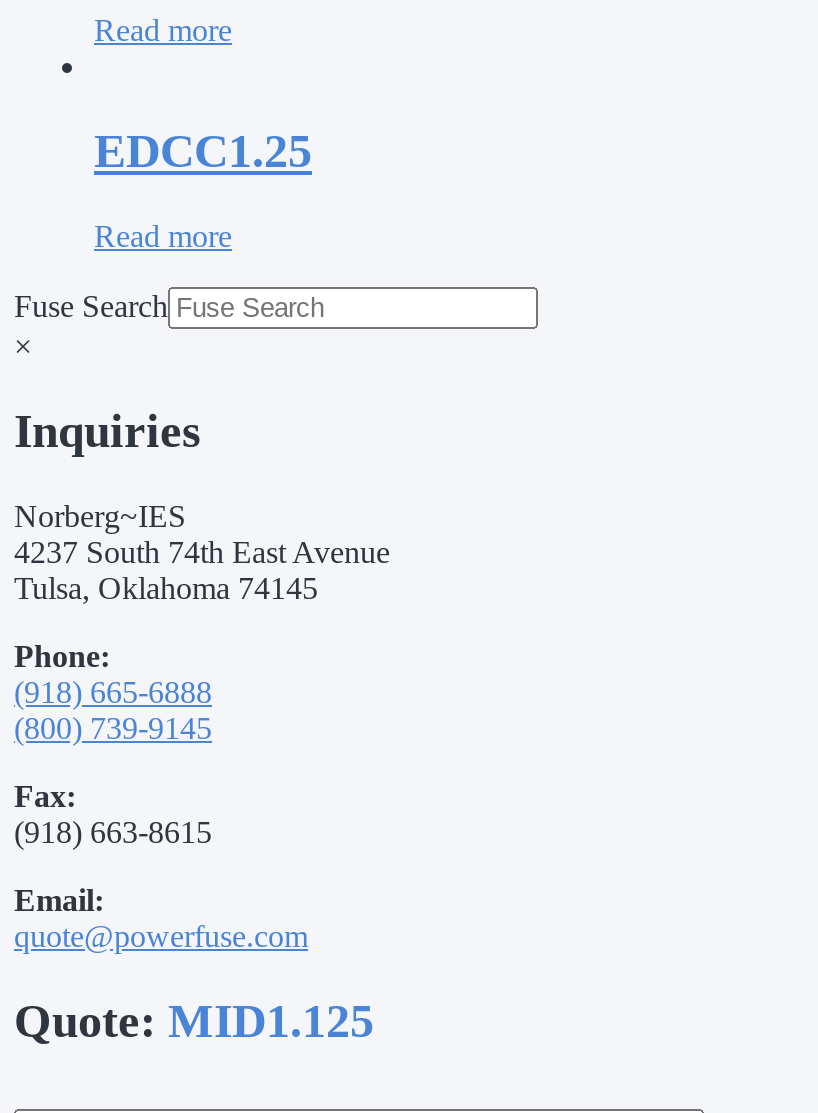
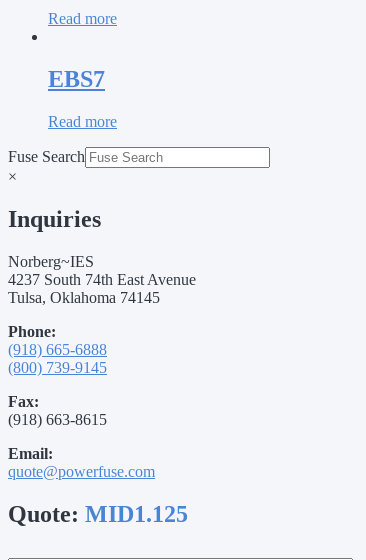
- EDCC1.25
+ EBS7
